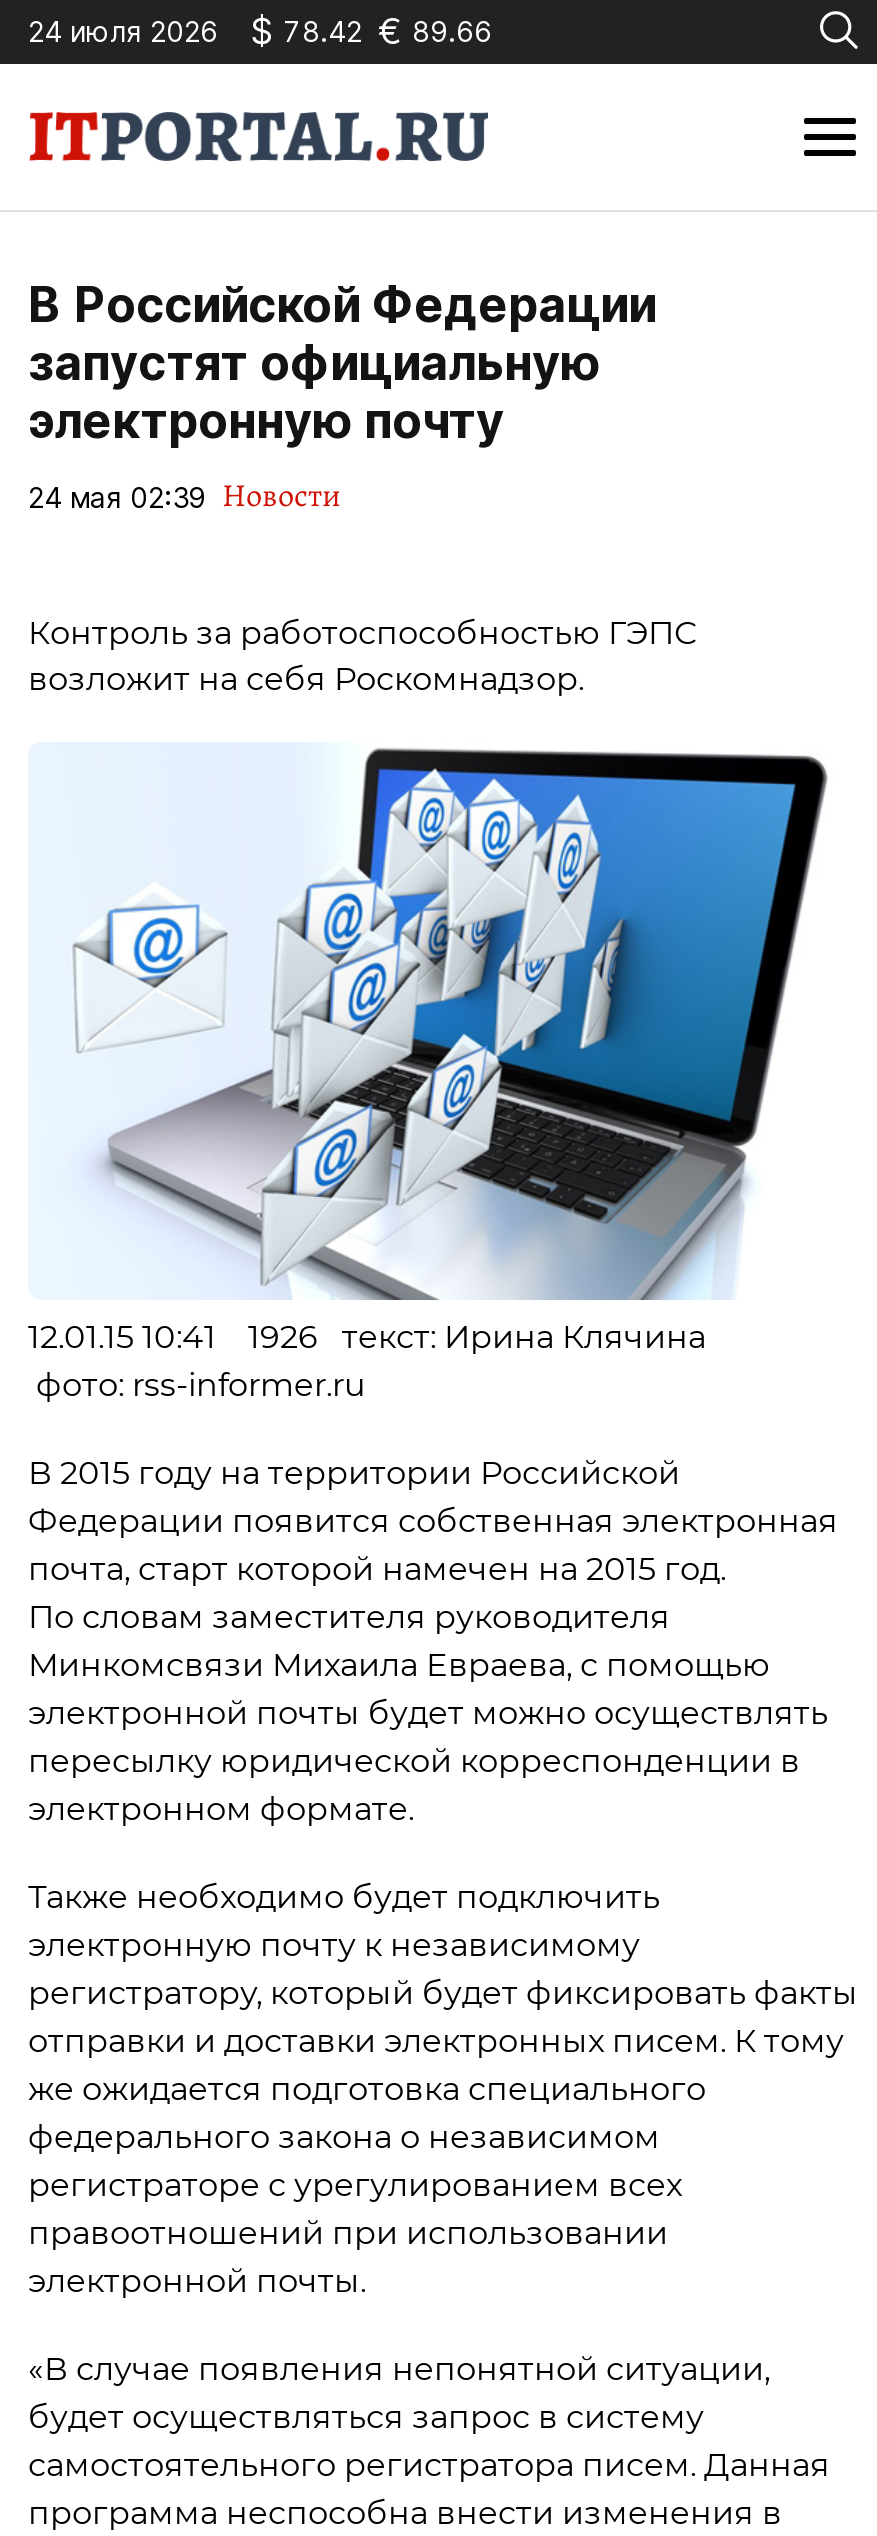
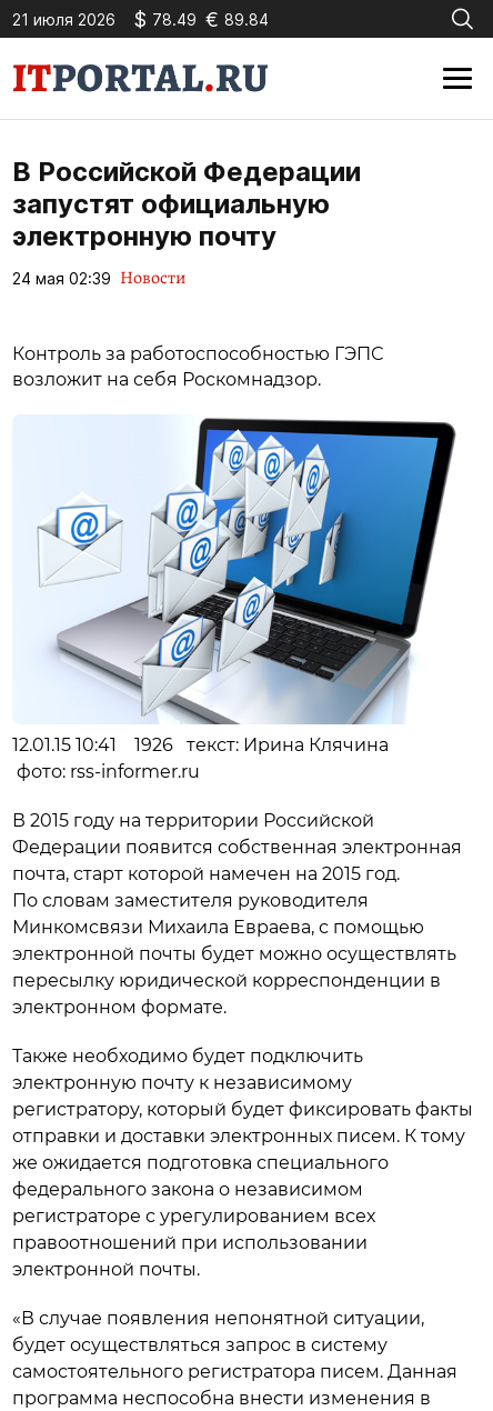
- 24 июля 2026
+ 21 июля 2026

- $ 78.42 € 89.66
+ $ 78.49 € 89.84
